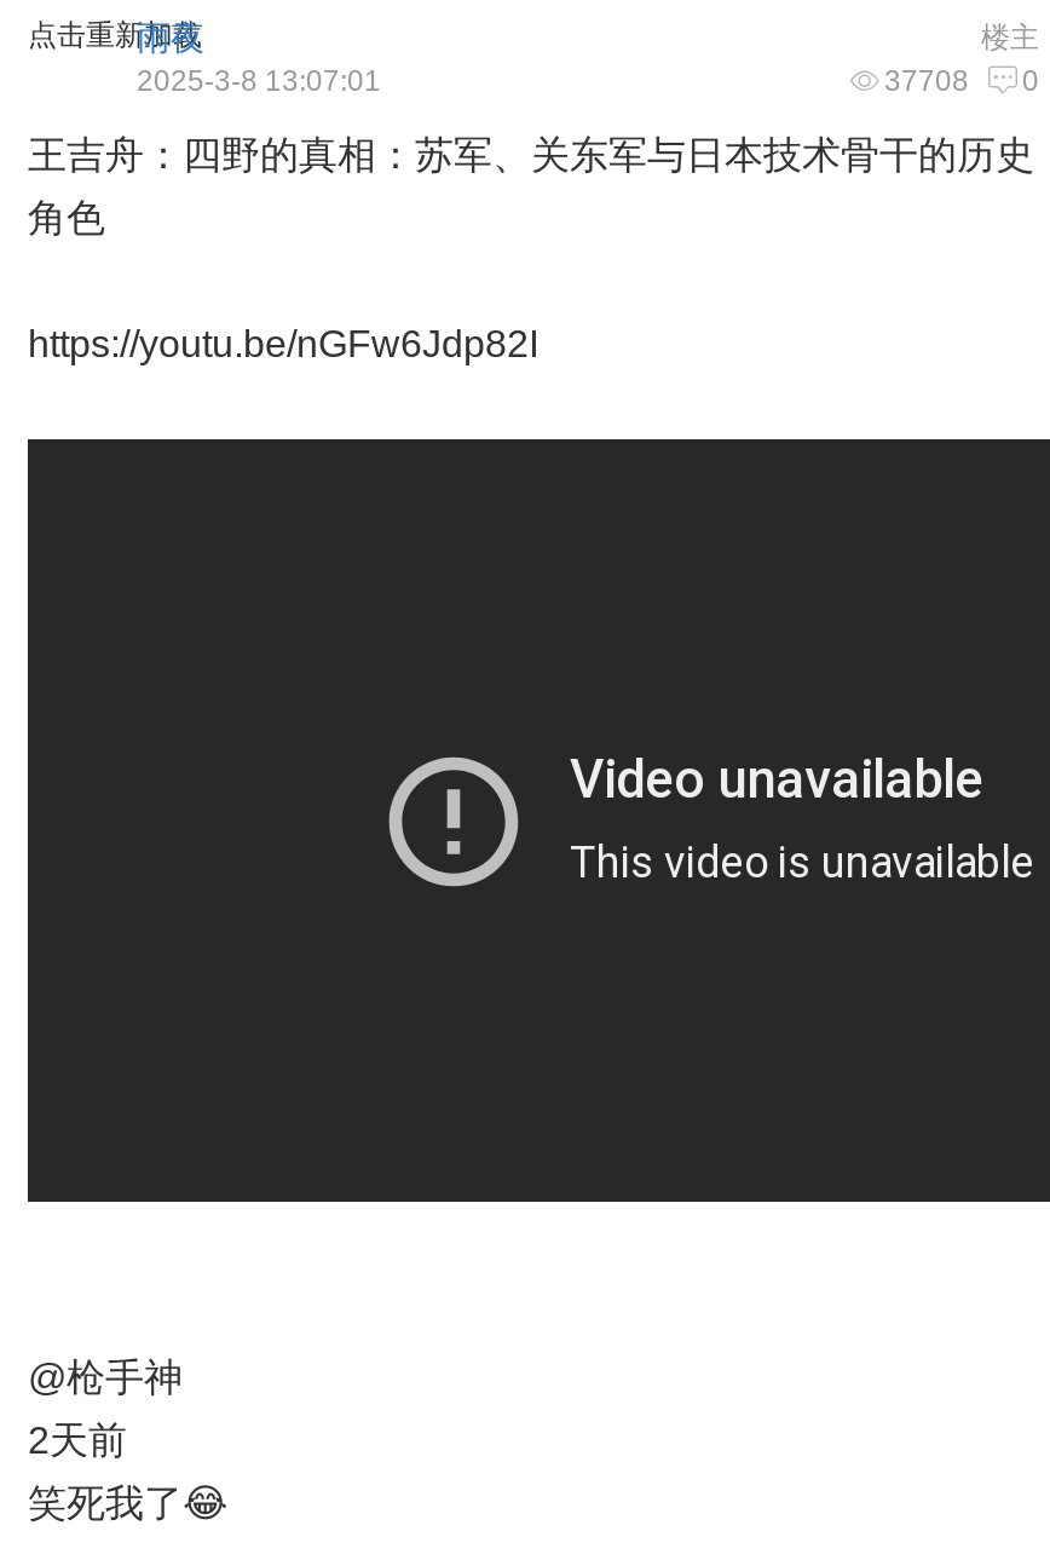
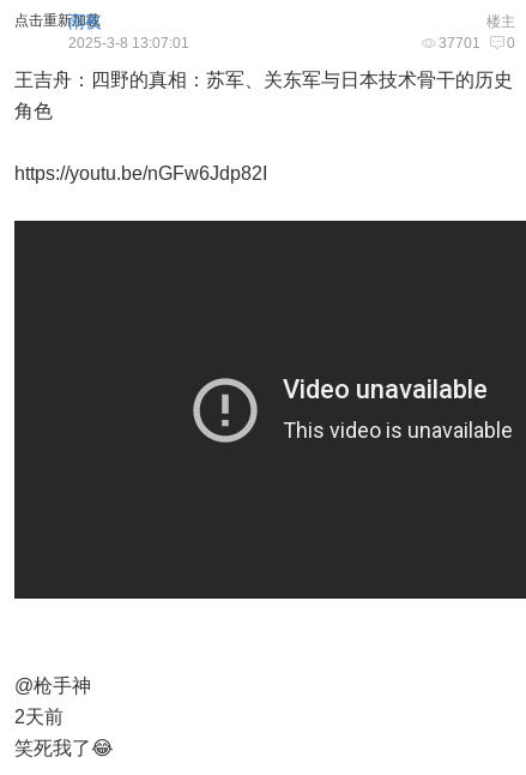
- 37708 0
+ 37701 0
